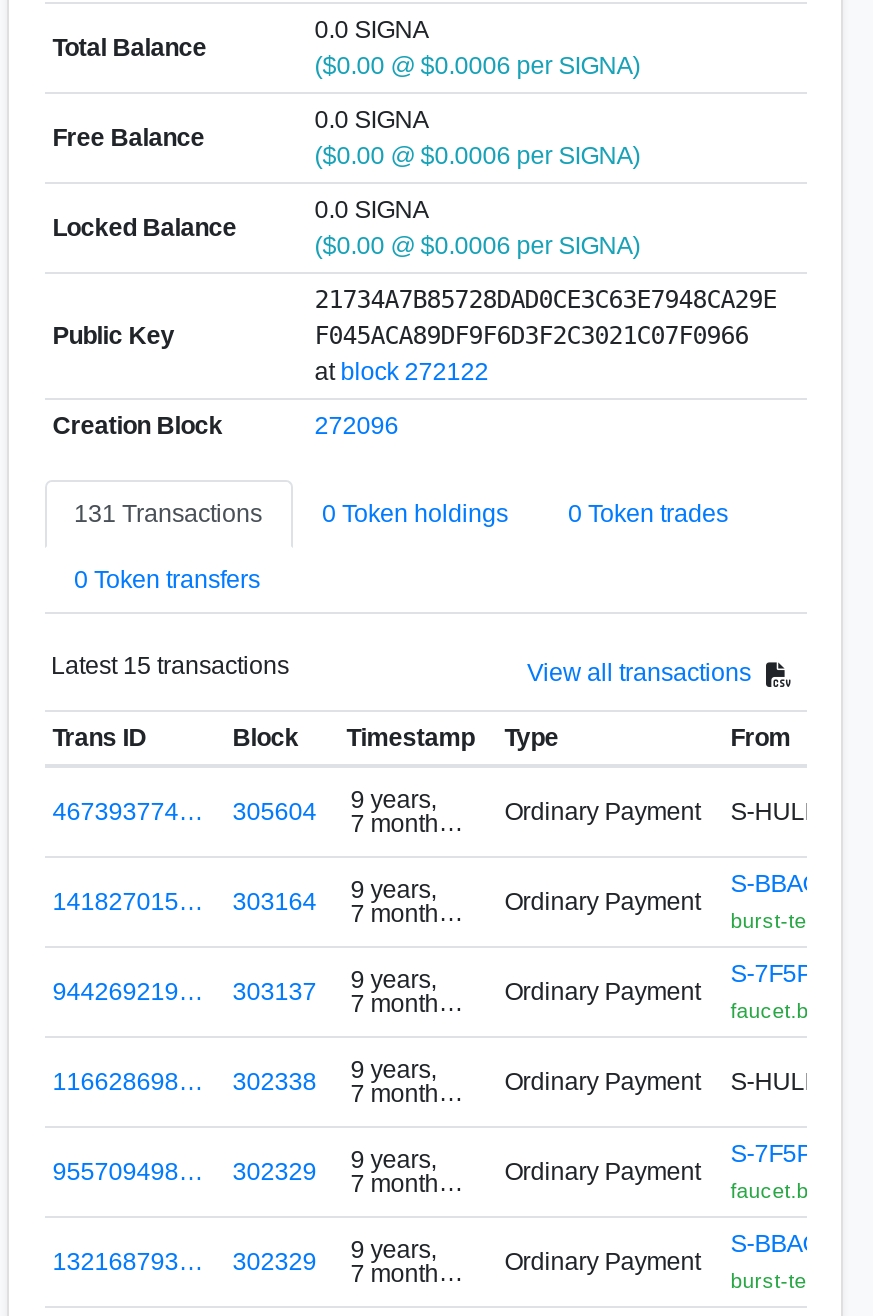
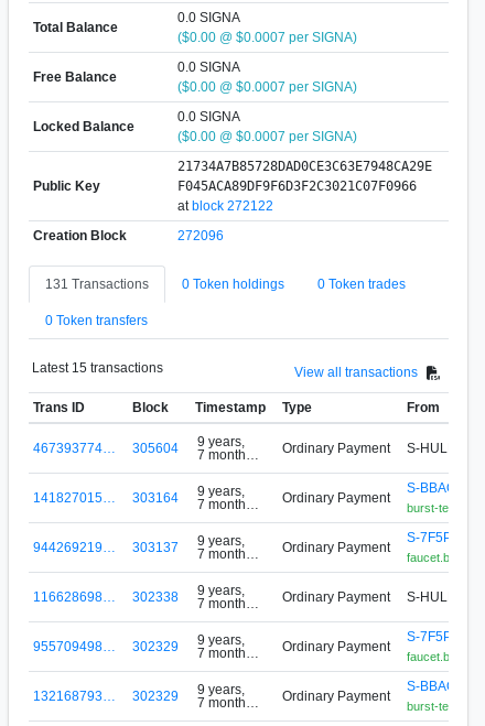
- ($0.00 @ $0.0006 per SIGNA)
+ ($0.00 @ $0.0007 per SIGNA)

- ($0.00 @ $0.0006 per SIGNA)
+ ($0.00 @ $0.0007 per SIGNA)

- ($0.00 @ $0.0006 per SIGNA)
+ ($0.00 @ $0.0007 per SIGNA)
